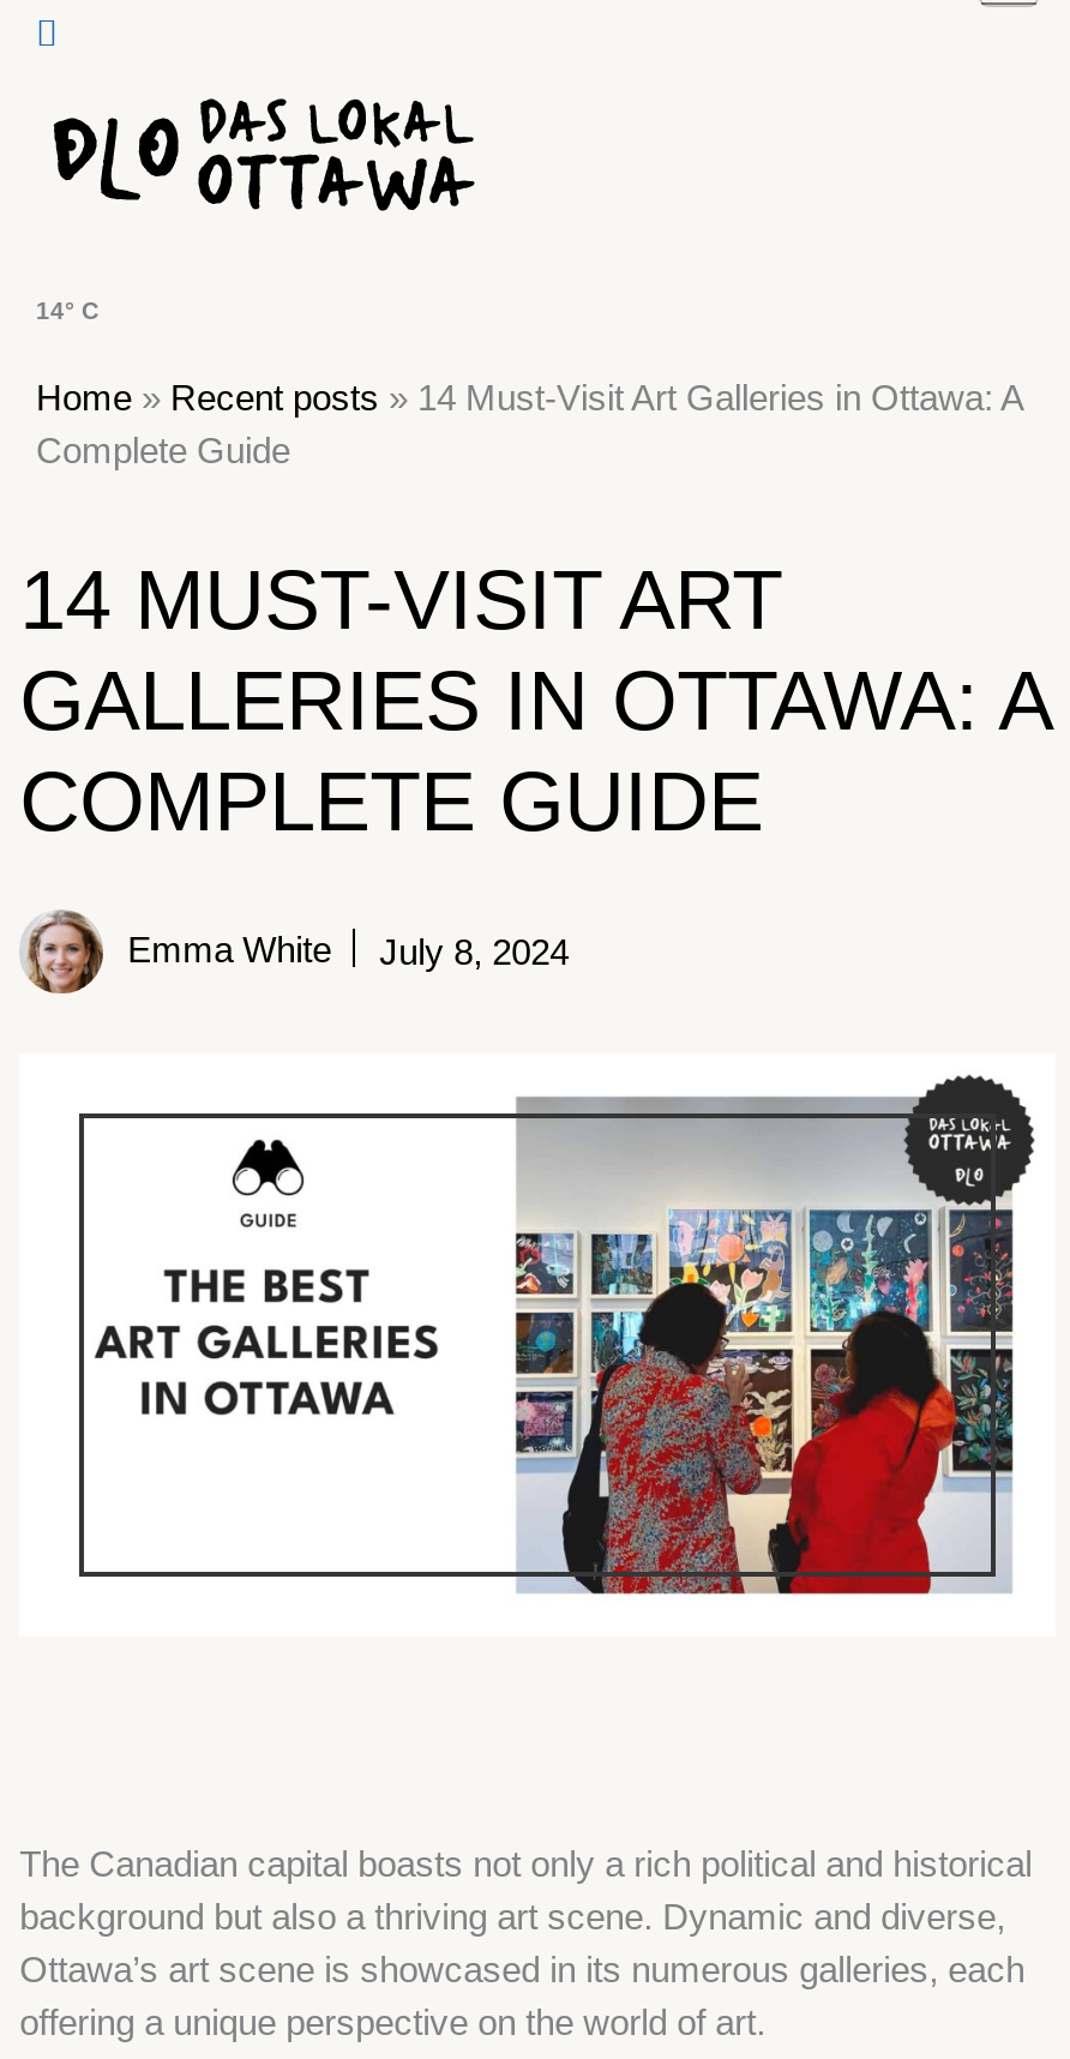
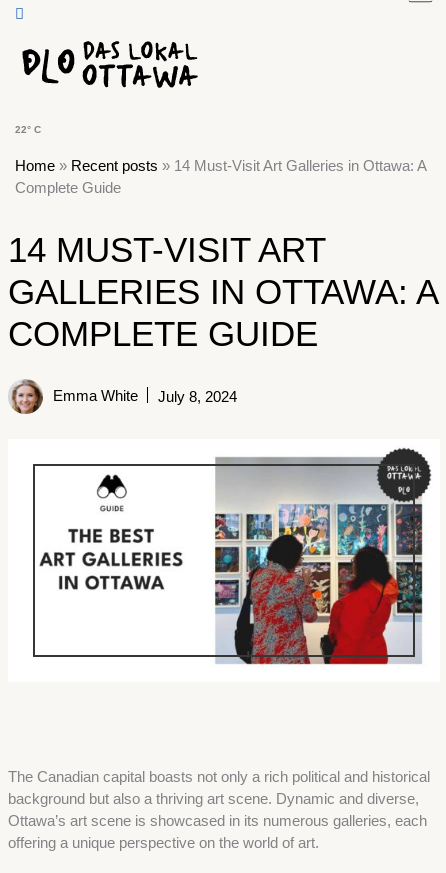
- 14° C
+ 22° C
